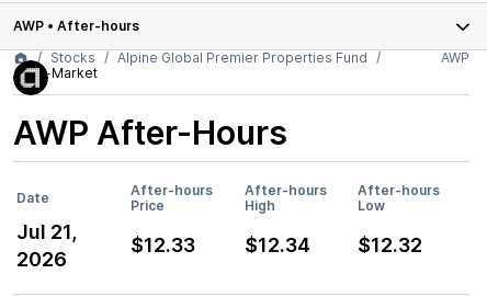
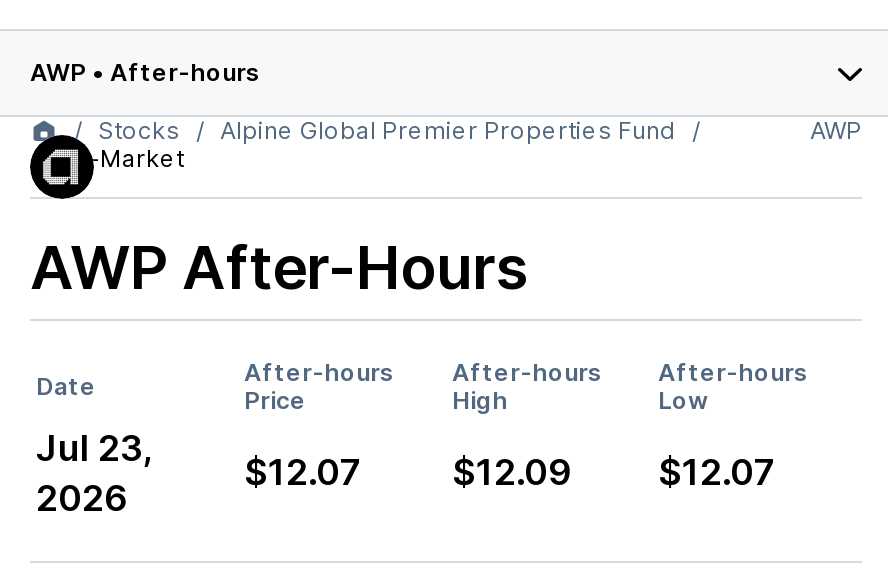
- Jul 21,
+ Jul 23,

- $12.33
+ $12.07

- $12.34
+ $12.09

- $12.32
+ $12.07
